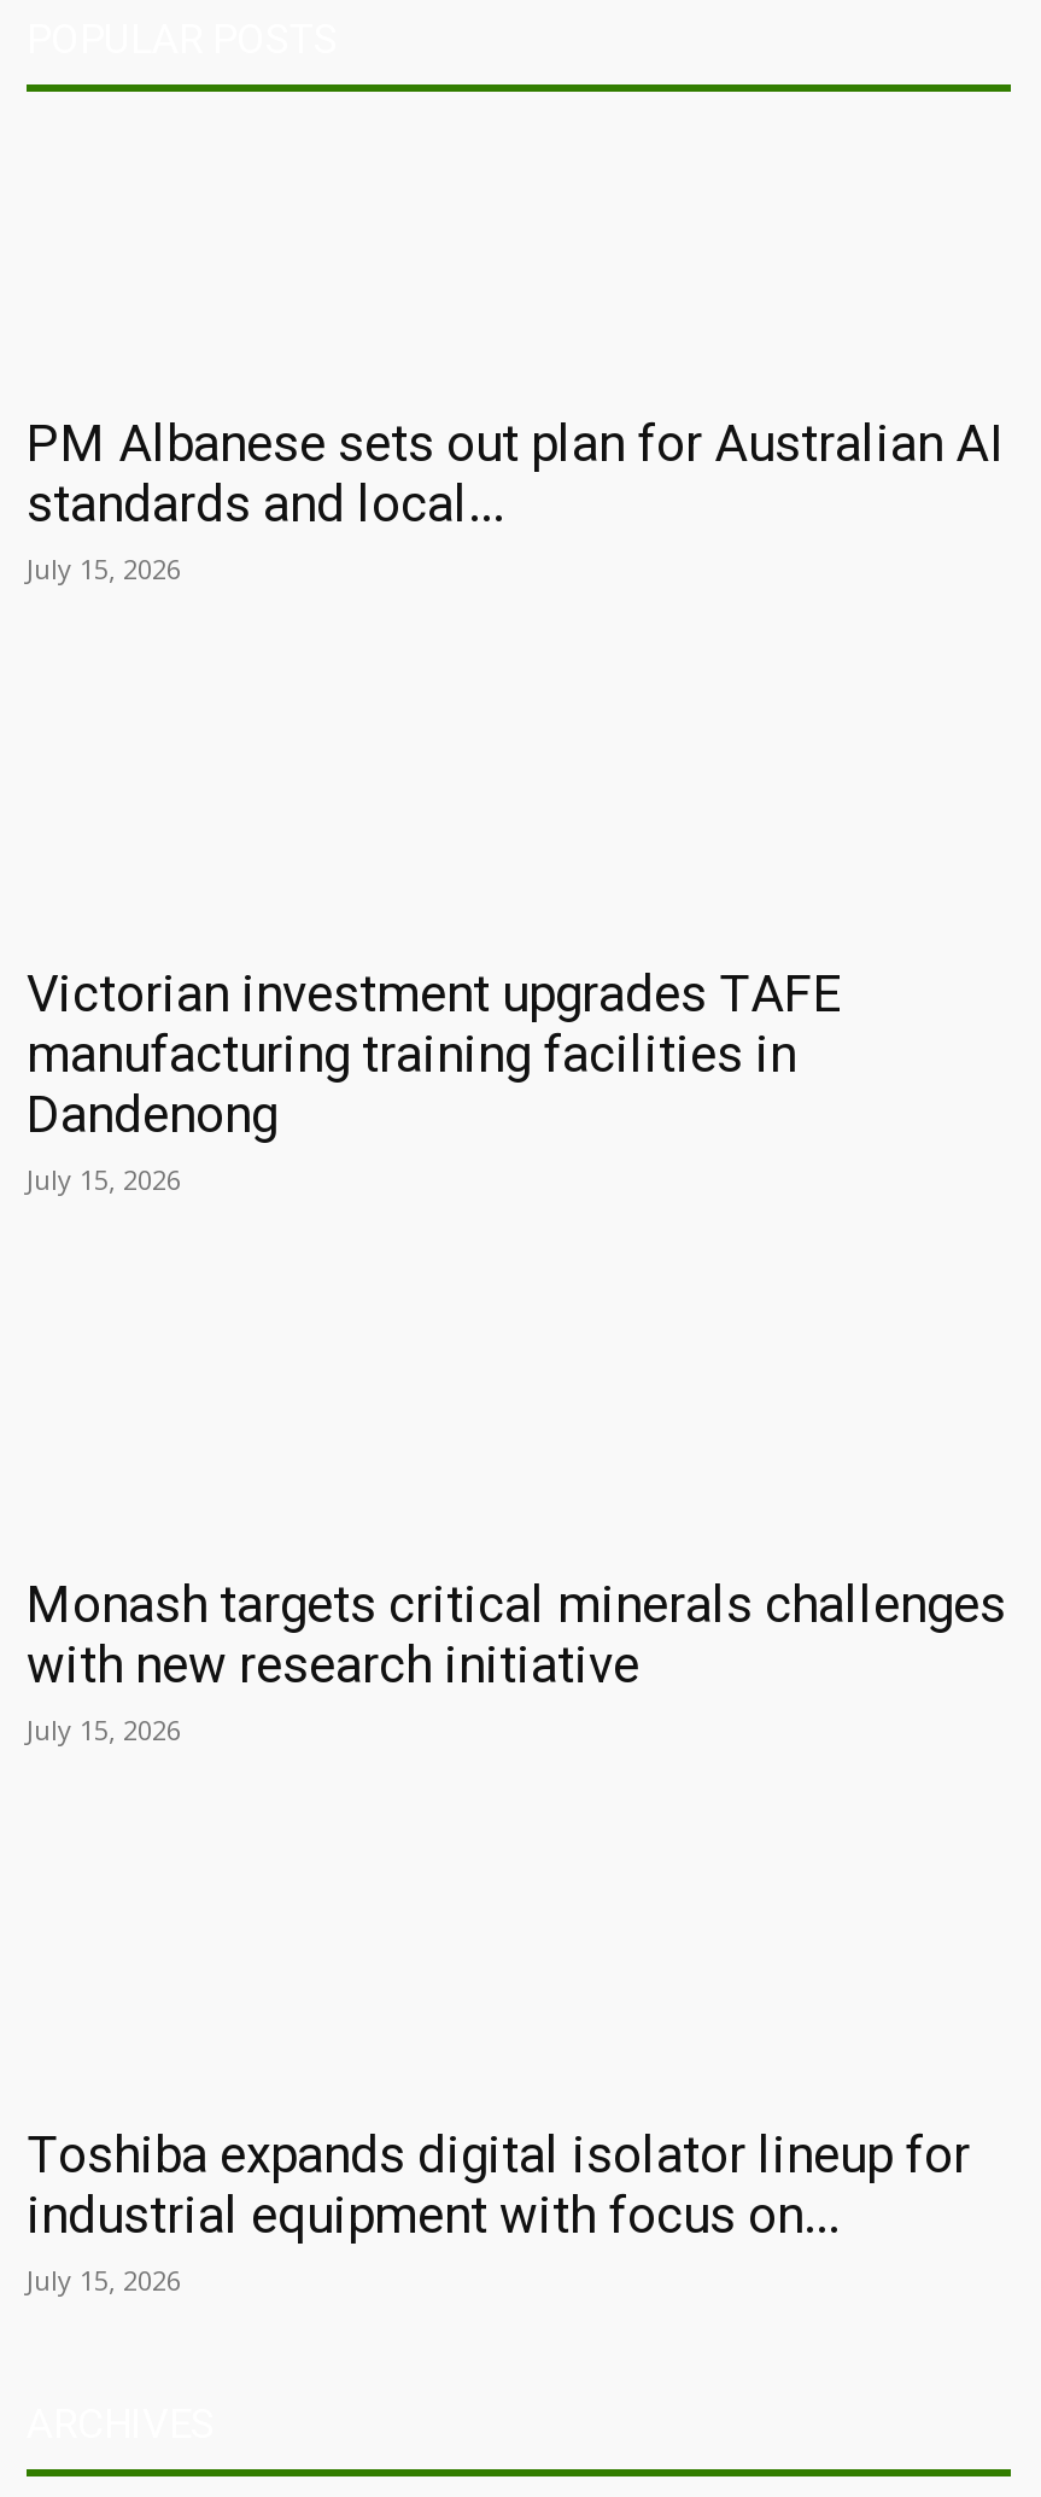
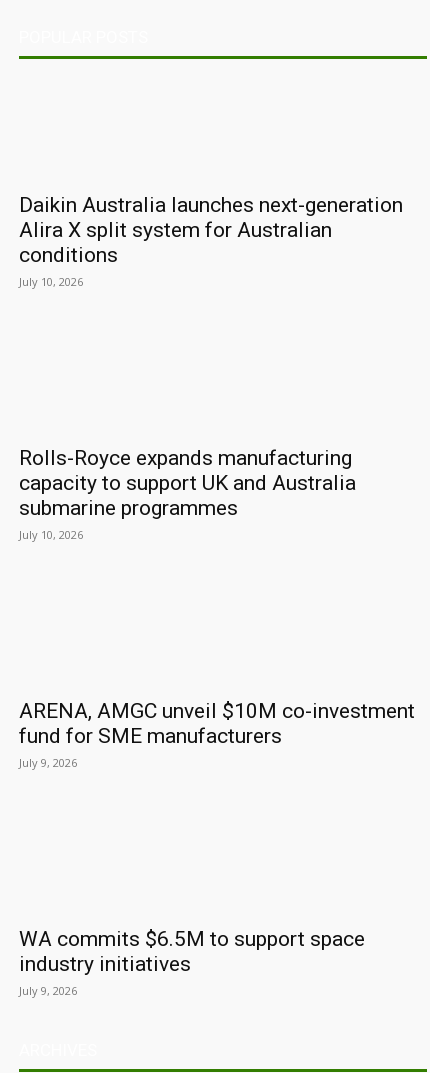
- PM Albanese sets out plan for Australian AI
- standards and local...
- July 15, 2026
+ Daikin Australia launches next-generation
+ Alira X split system for Australian
+ conditions
+ July 10, 2026

- Victorian investment upgrades TAFE
- manufacturing training facilities in
- Dandenong
- July 15, 2026
+ Rolls-Royce expands manufacturing
+ capacity to support UK and Australia
+ submarine programmes
+ July 10, 2026

- Monash targets critical minerals challenges
- with new research initiative
- July 15, 2026
+ ARENA, AMGC unveil $10M co-investment
+ fund for SME manufacturers
+ July 9, 2026

- Toshiba expands digital isolator lineup for
- industrial equipment with focus on...
- July 15, 2026
+ WA commits $6.5M to support space
+ industry initiatives
+ July 9, 2026
